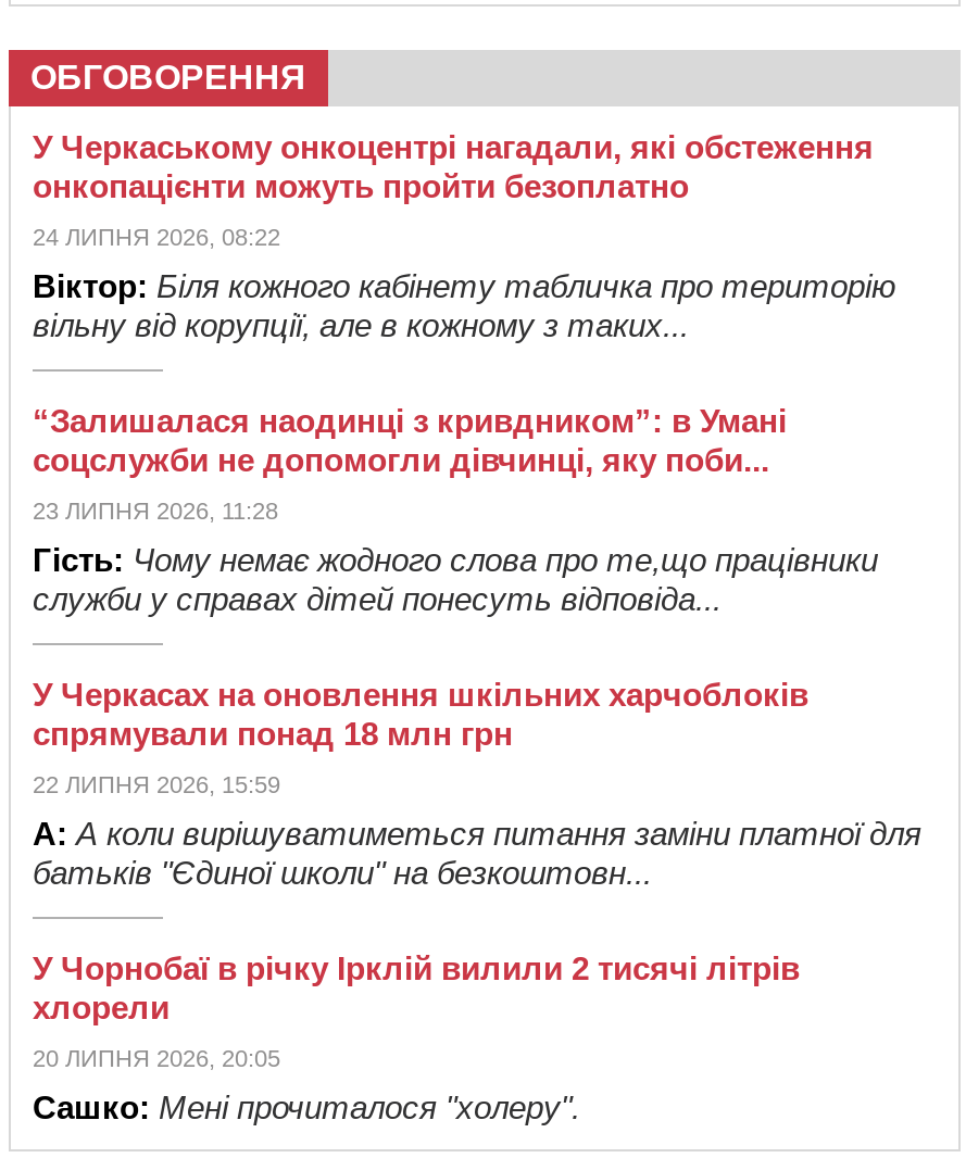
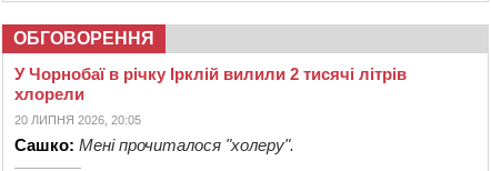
- У Черкаському онкоцентрі нагадали, які обстеження
- онкопацієнти можуть пройти безоплатно
- 24 ЛИПНЯ 2026, 08:22
- Віктор: Біля кожного кабінету табличка про територію
- вільну від корупції, але в кожному з таких...
- “Залишалася наодинці з кривдником”: в Умані
- соцслужби не допомогли дівчинці, яку поби...
- 23 ЛИПНЯ 2026, 11:28
- Гість: Чому немає жодного слова про те,що працівники
- служби у справах дітей понесуть відповіда...
- У Черкасах на оновлення шкільних харчоблоків
- спрямували понад 18 млн грн
- 22 ЛИПНЯ 2026, 15:59
- А: А коли вирішуватиметься питання заміни платної для
- батьків "Єдиної школи" на безкоштовн...
